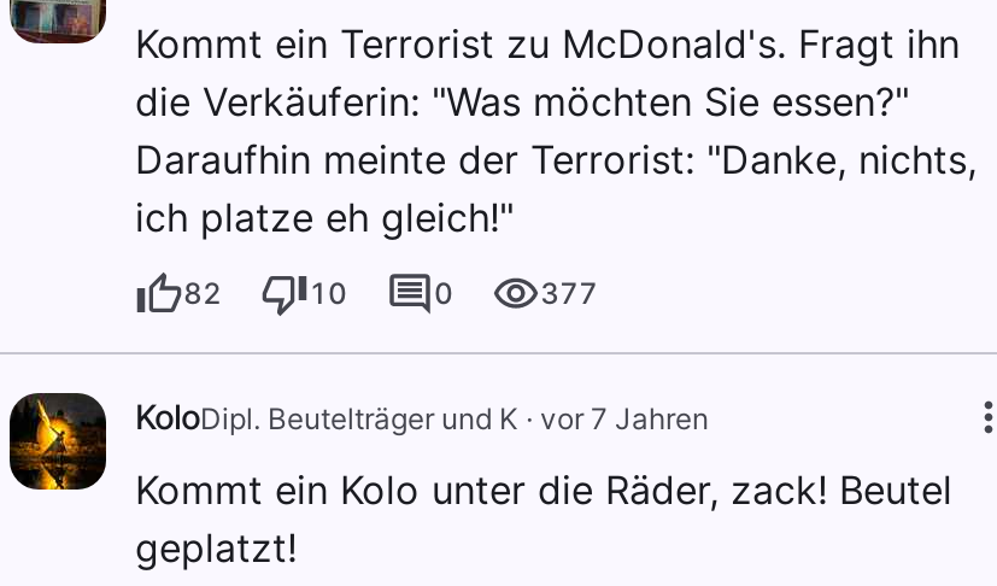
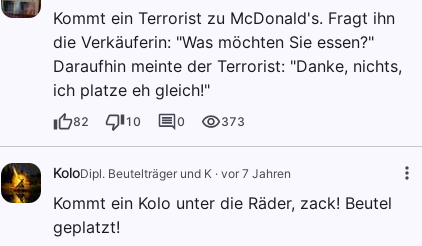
- 377
+ 373
